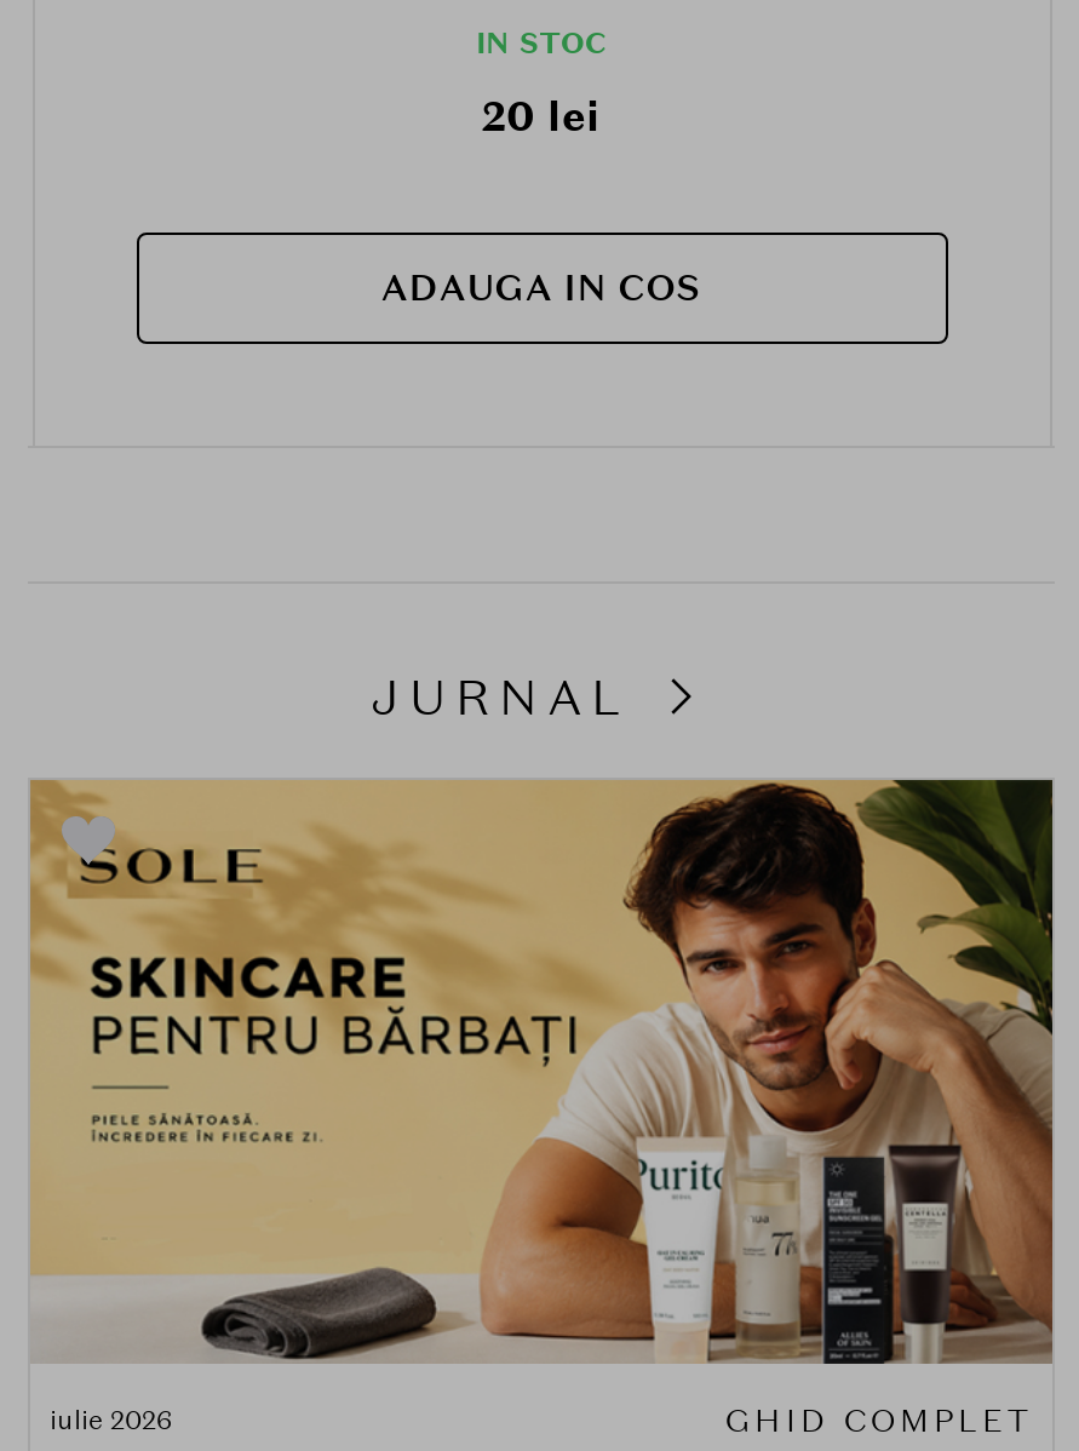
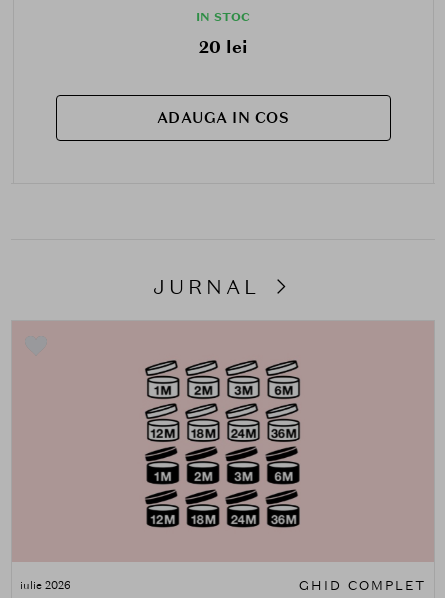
- [image]
+ [image]
